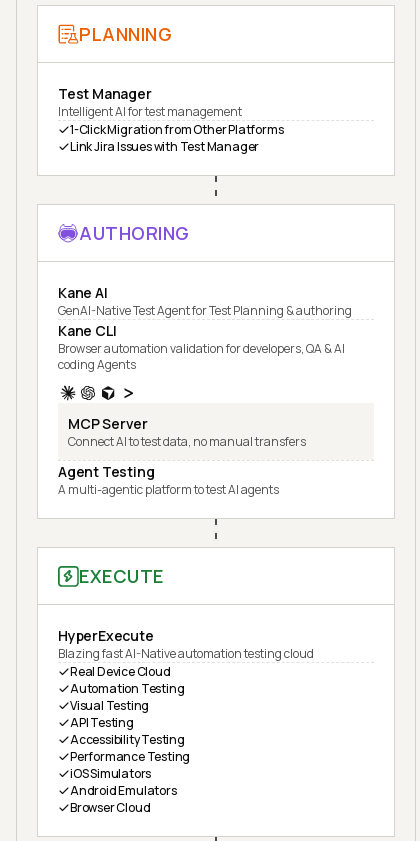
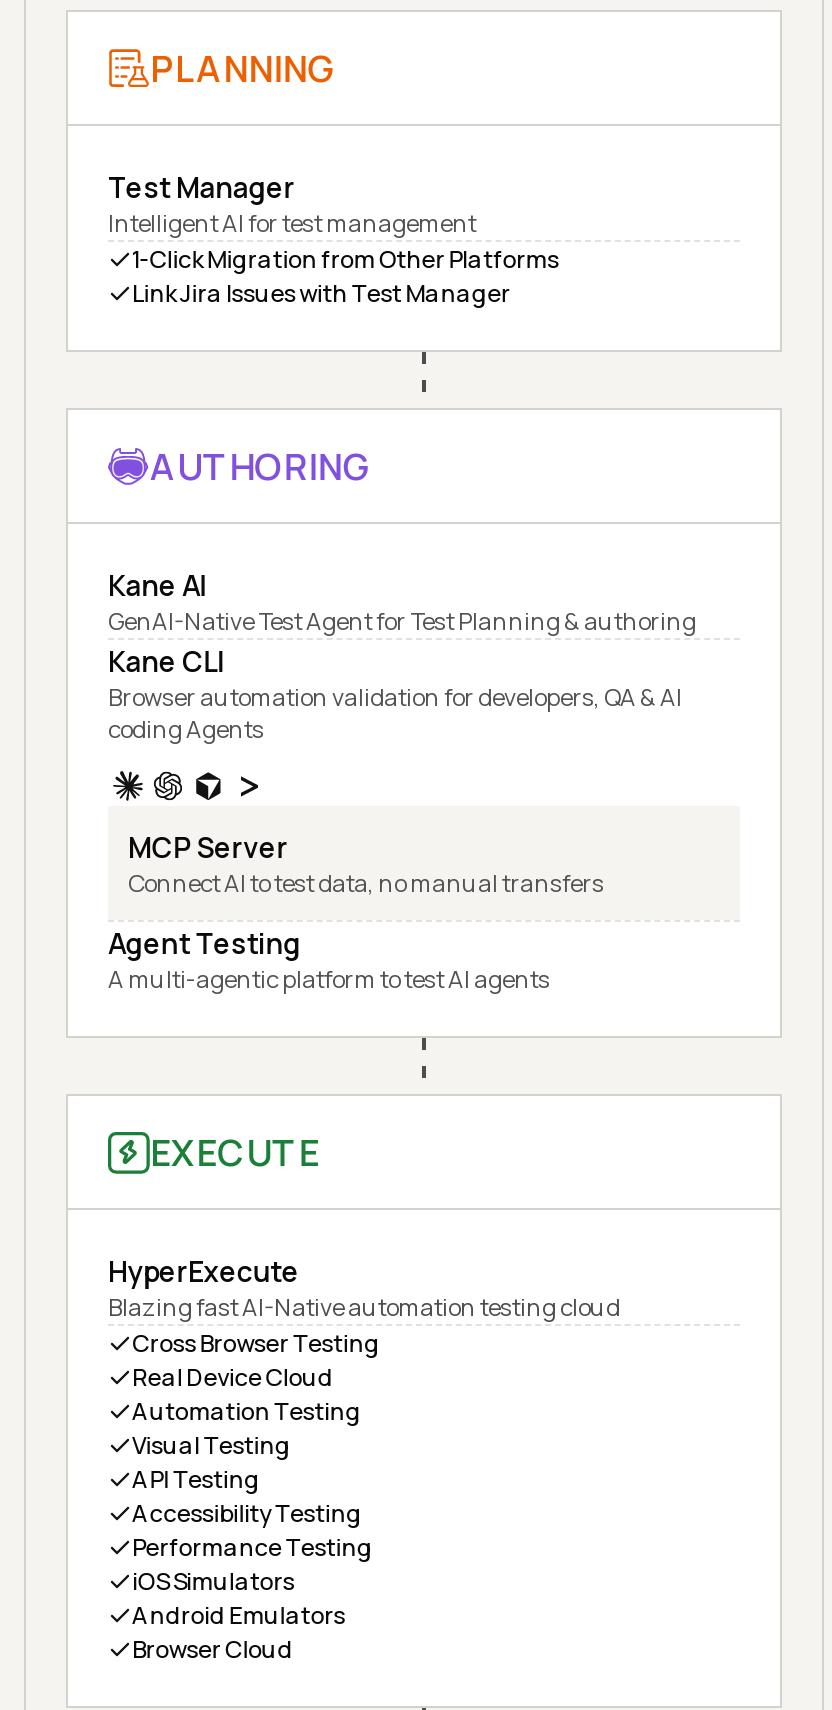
+ Cross Browser Testing
